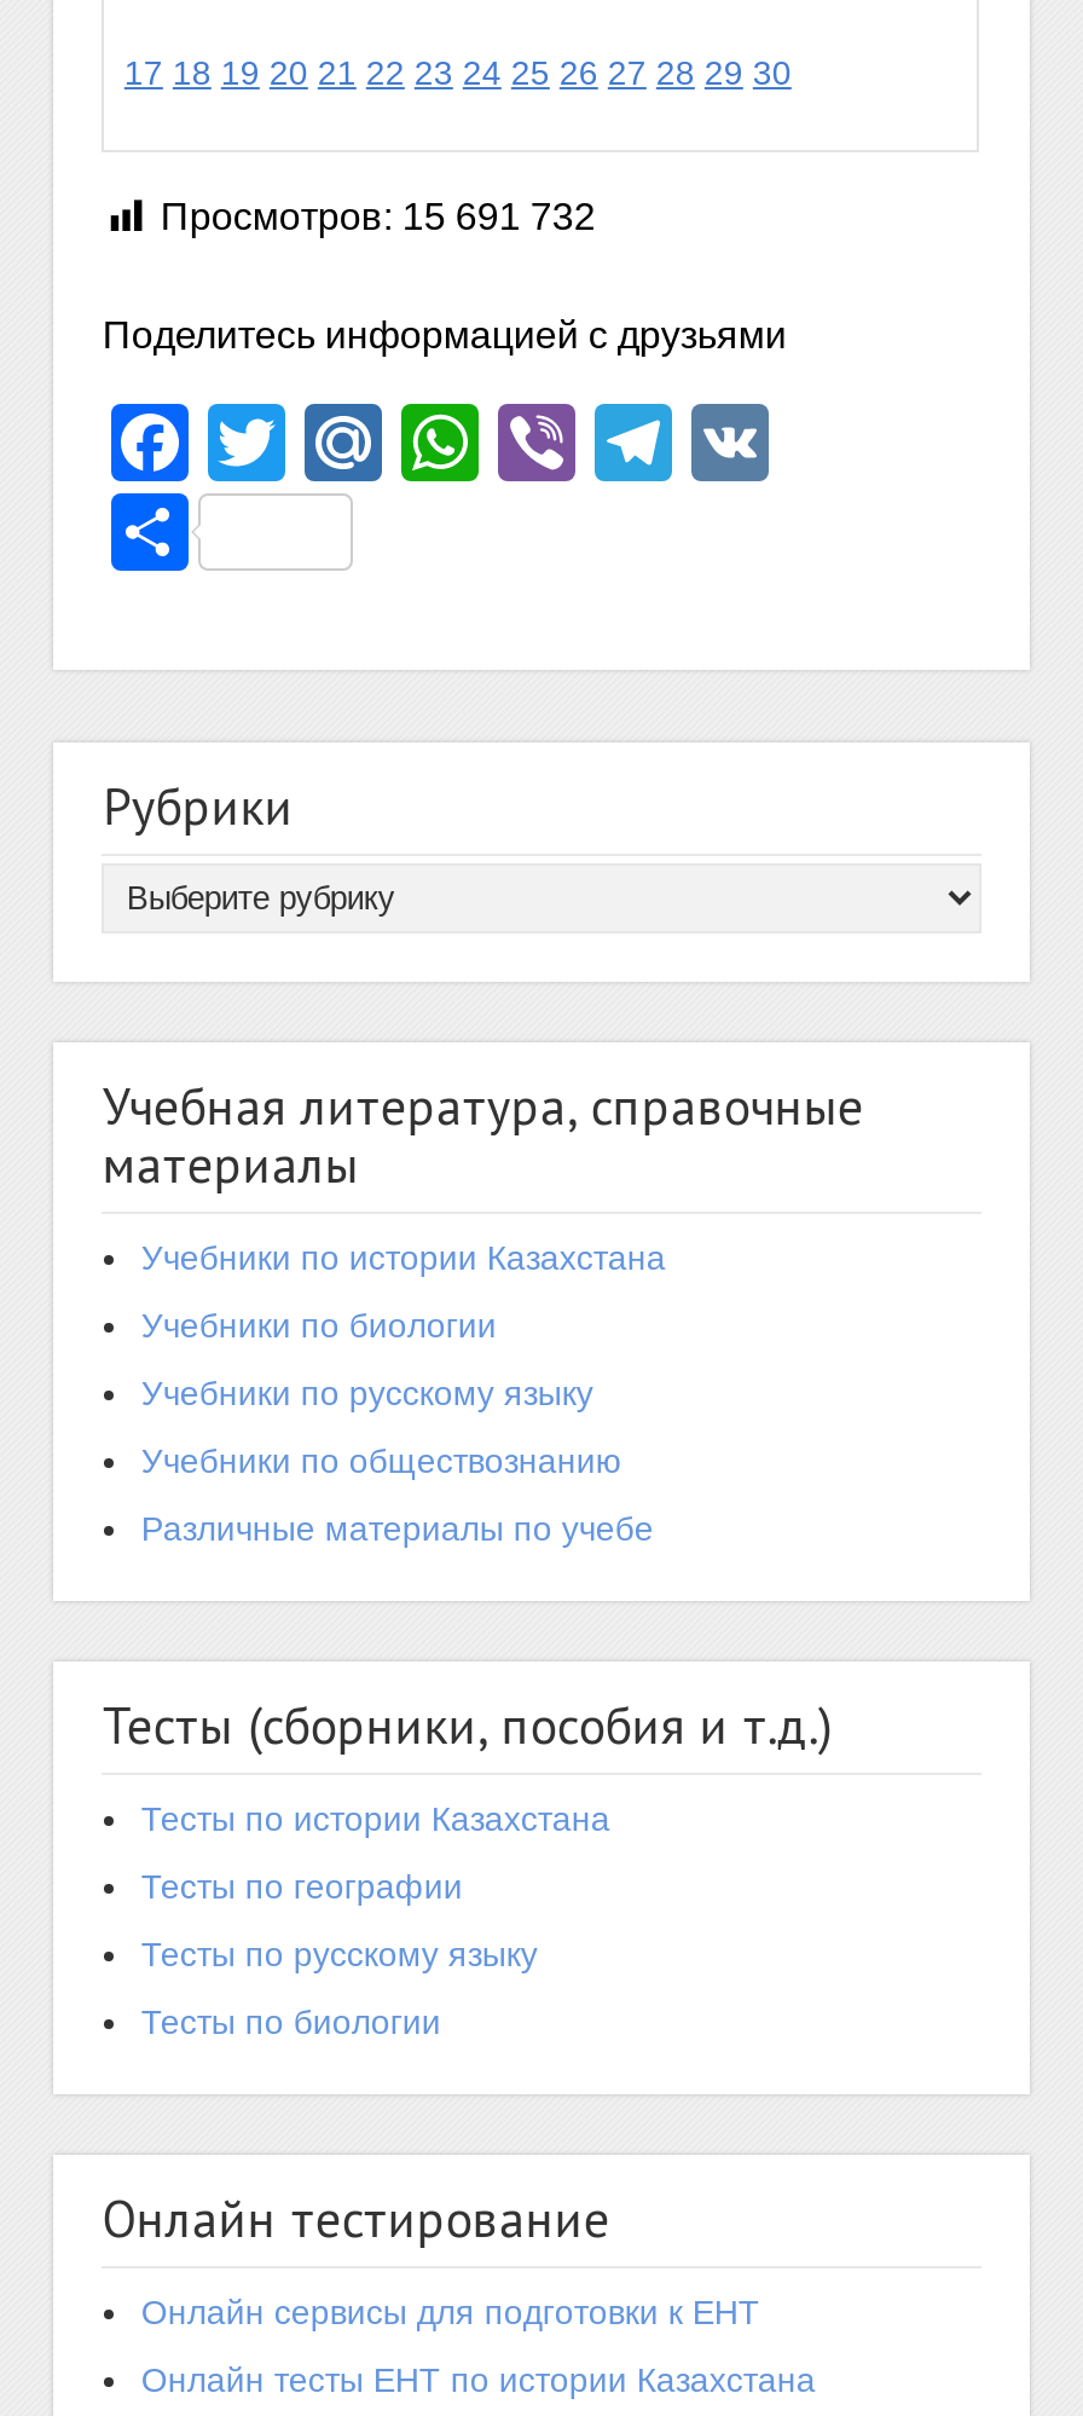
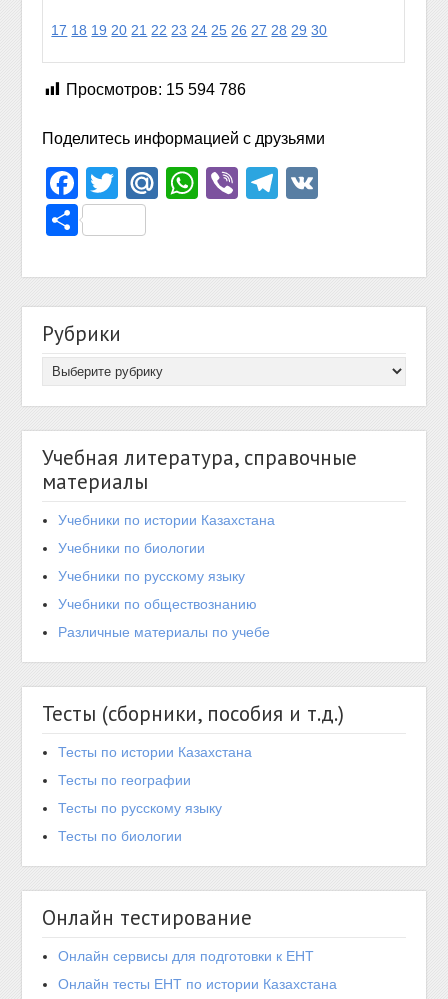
- Просмотров: 15 691 732
+ Просмотров: 15 594 786
